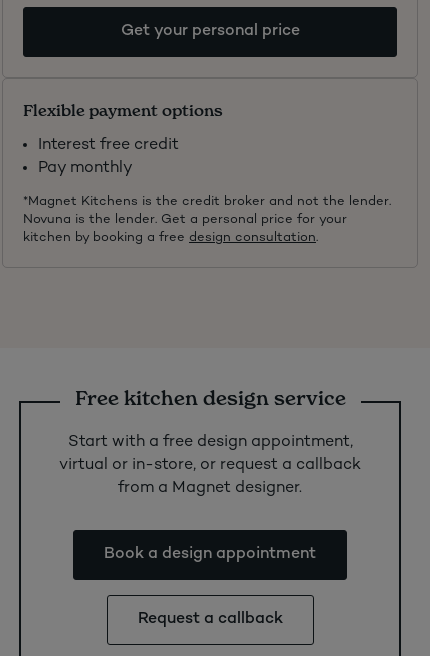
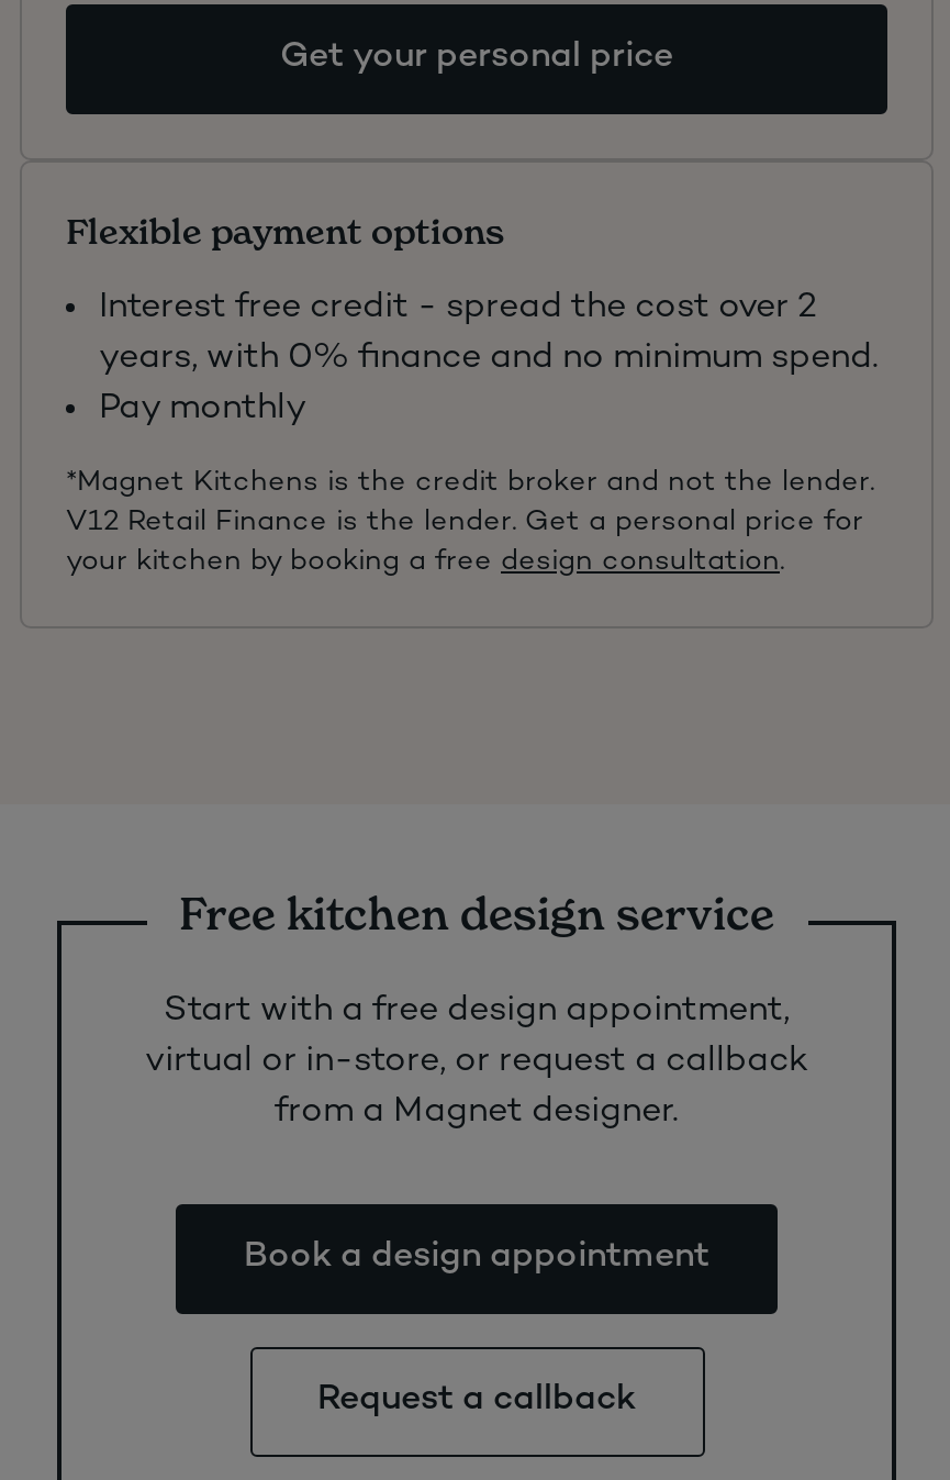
- Interest free credit
+ Interest free credit - spread the cost over 2
+ years, with 0% finance and no minimum spend.

- Novuna is the lender. Get a personal price for your
- kitchen by booking a free design consultation
+ V12 Retail Finance is the lender. Get a personal price for
+ your kitchen by booking a free design consultation
